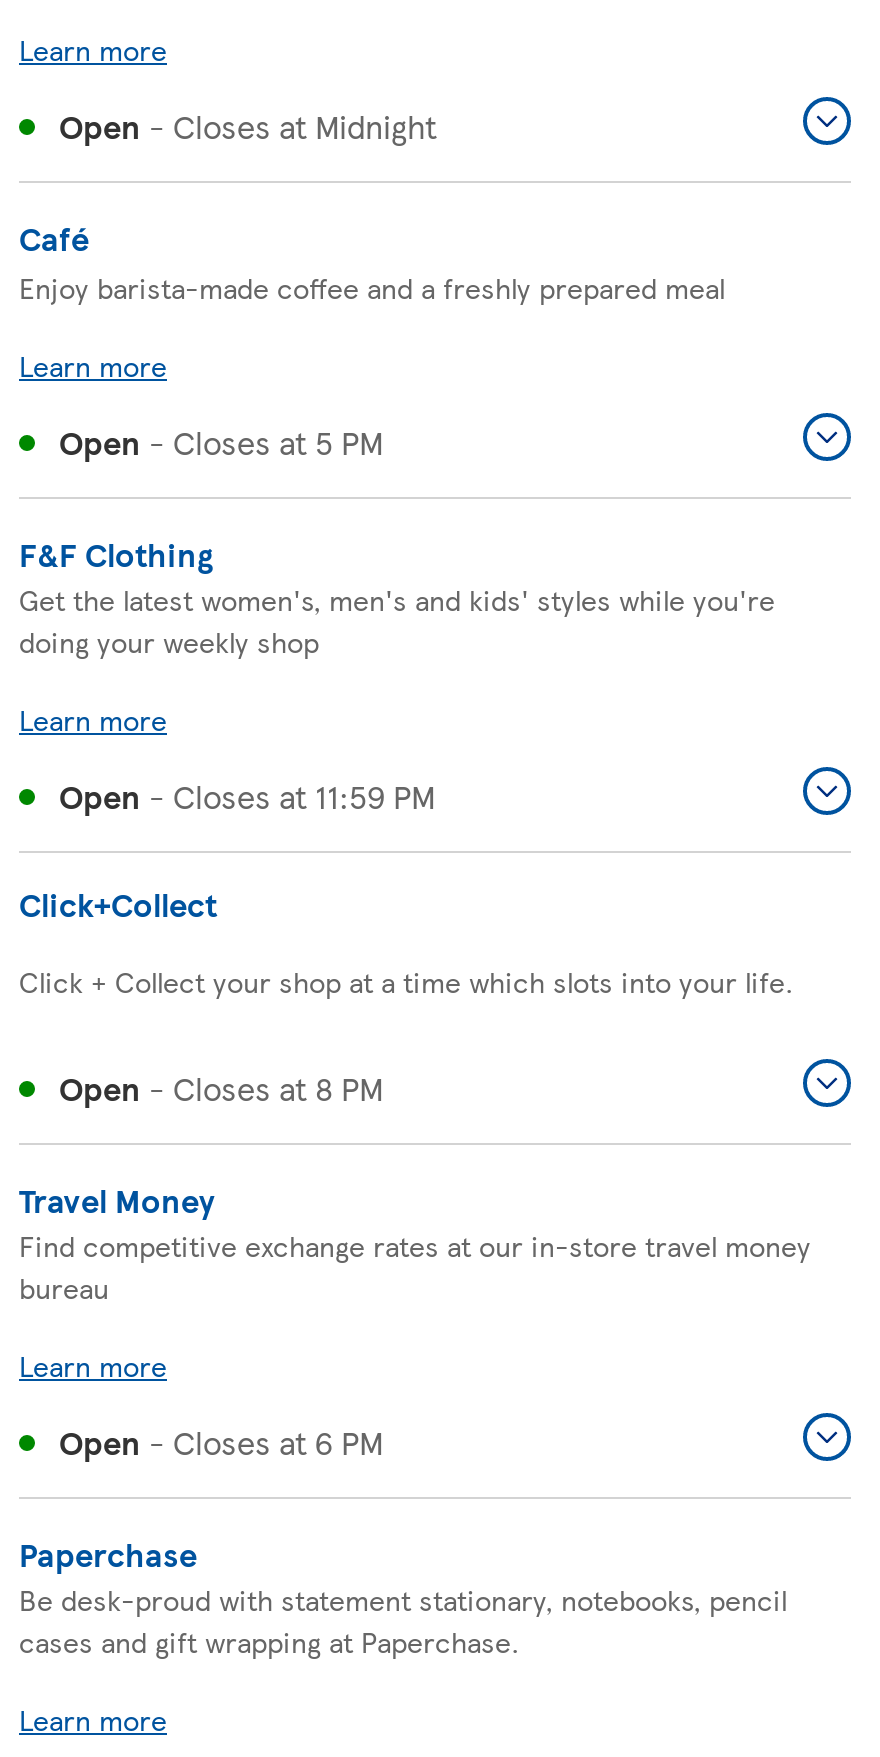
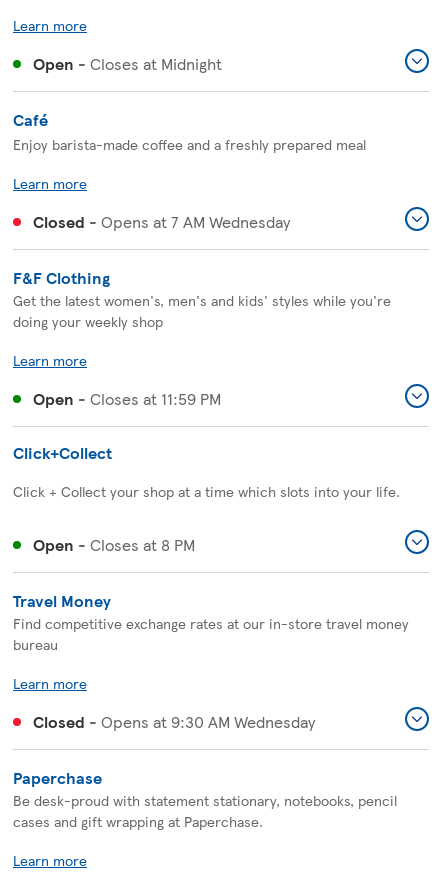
- Open - Closes at 5 PM
+ Closed - Opens at 7 AM Wednesday

- Open - Closes at 6 PM
+ Closed - Opens at 9:30 AM Wednesday
